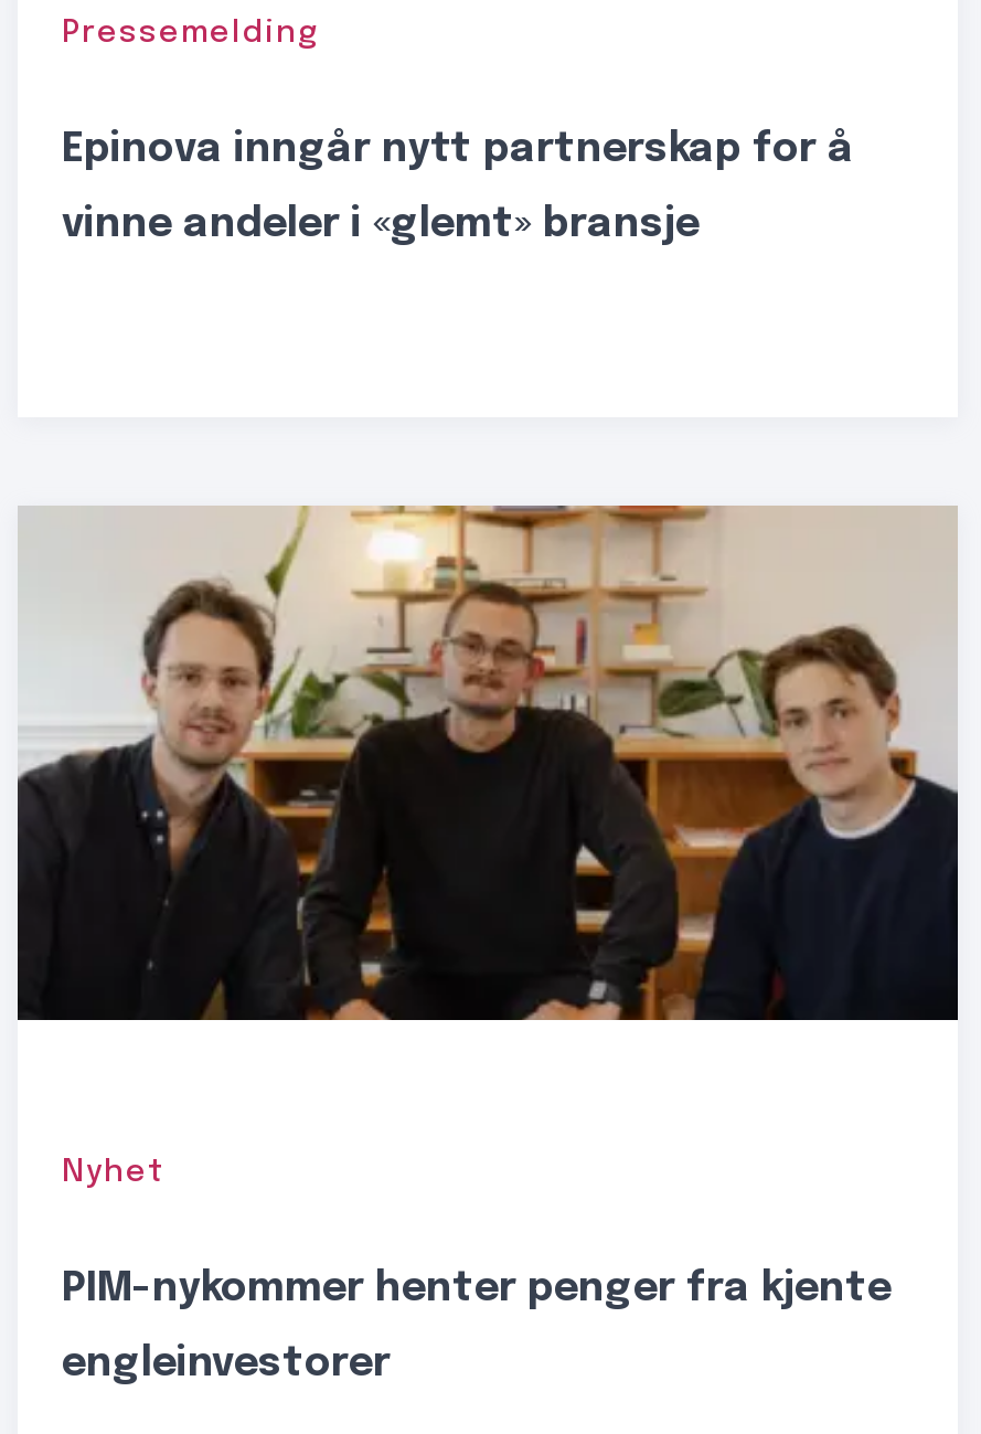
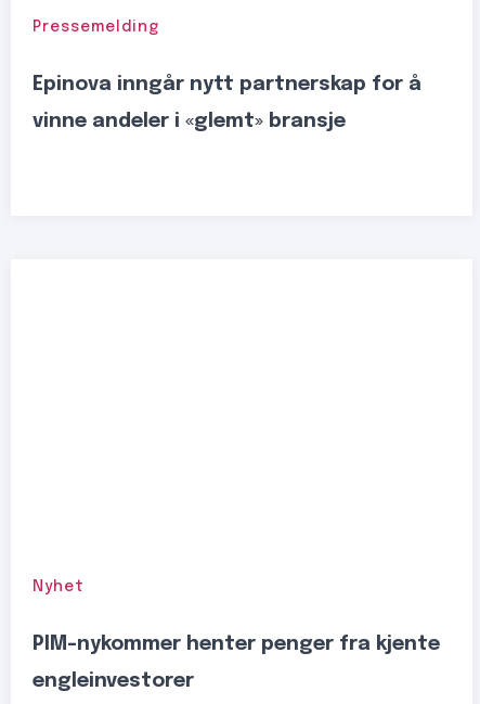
- [image]
